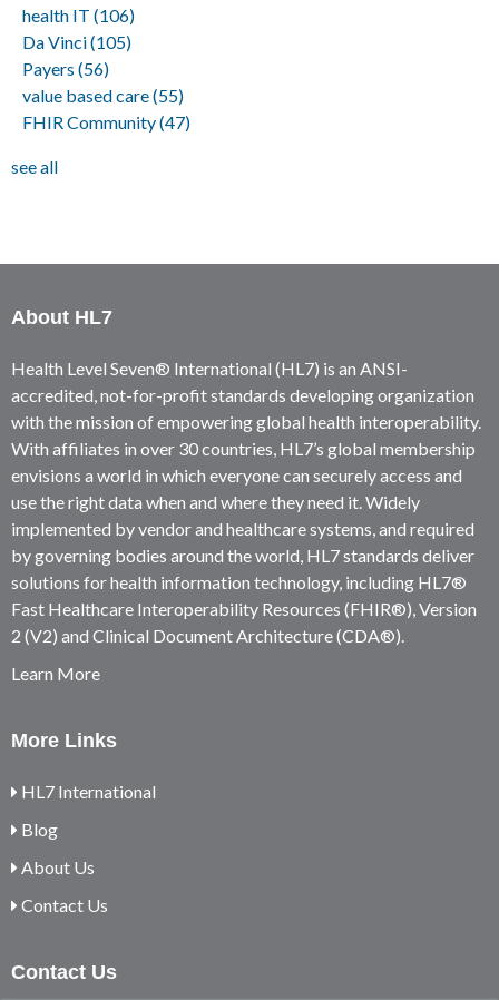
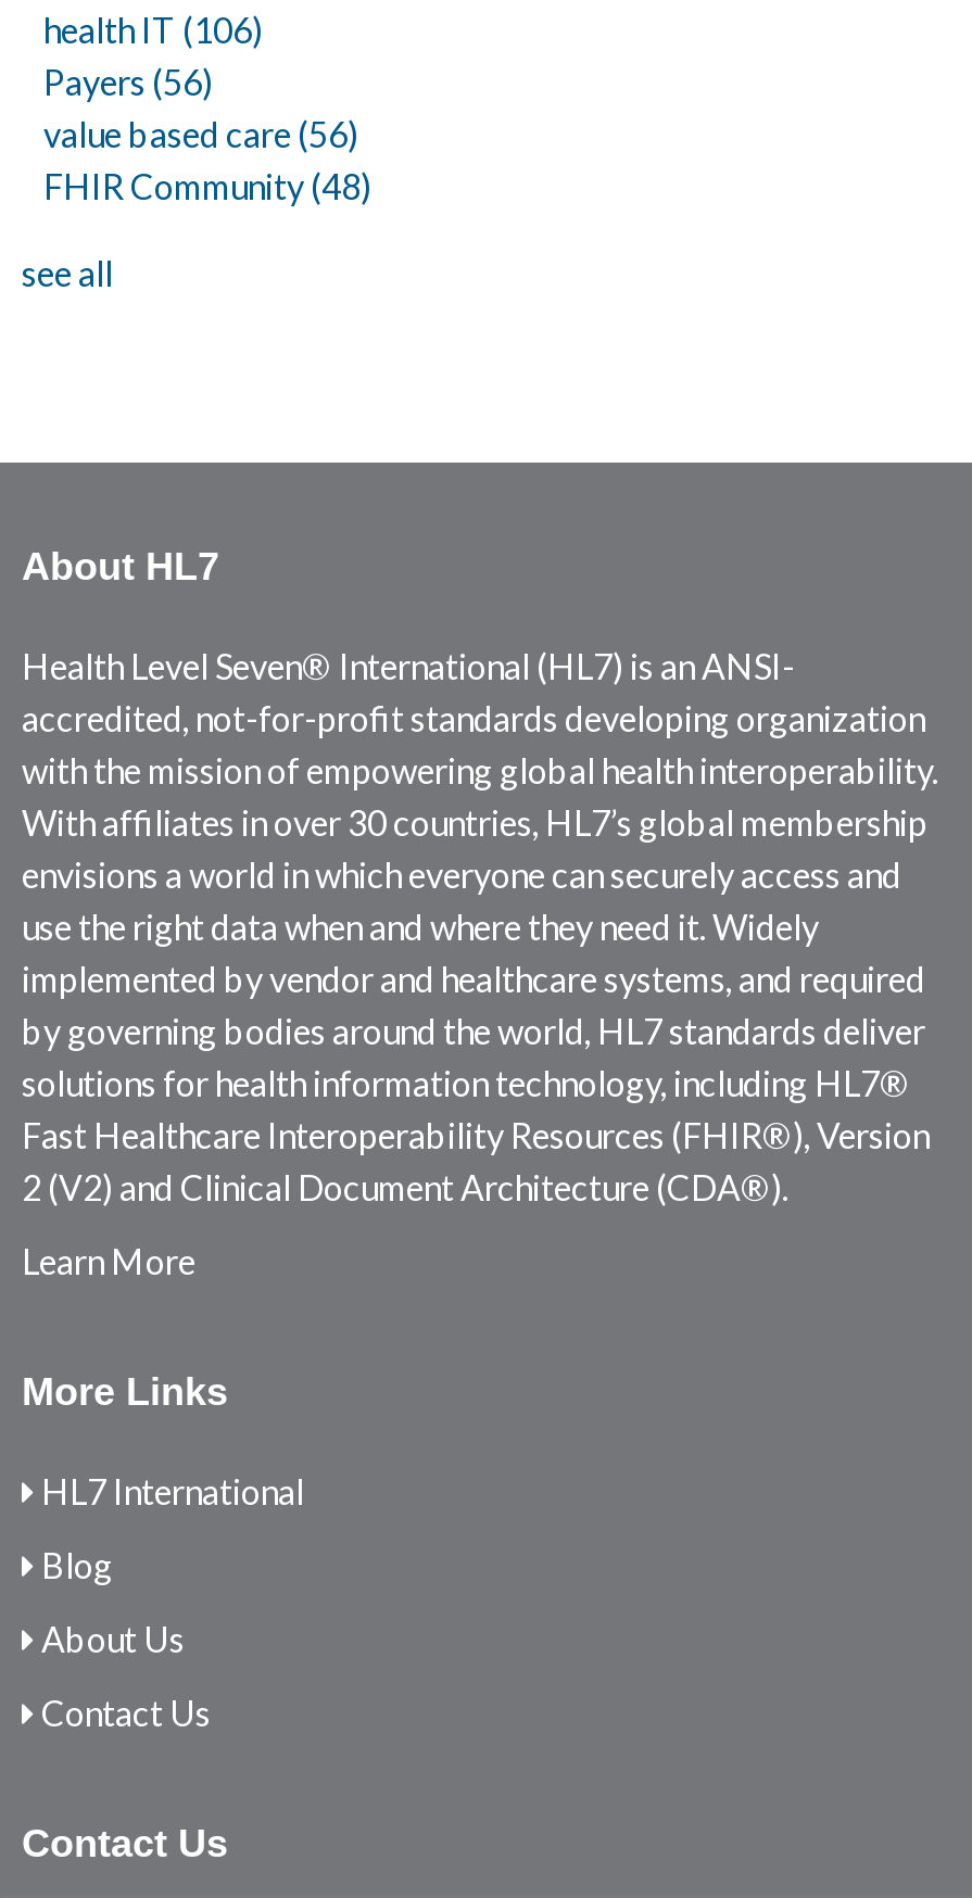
- Da Vinci (105)

- value based care (55)
+ value based care (56)

- FHIR Community (47)
+ FHIR Community (48)
